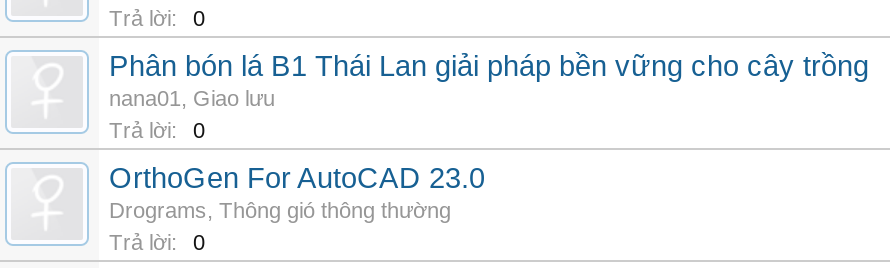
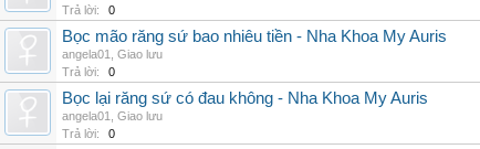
- Phân bón lá B1 Thái Lan giải pháp bền vững cho cây trồng
- nana01, Giao lưu
+ Bọc mão răng sứ bao nhiêu tiền - Nha Khoa My Auris
+ angela01, Giao lưu

- OrthoGen For AutoCAD 23.0
- Drograms, Thông gió thông thường
+ Bọc lại răng sứ có đau không - Nha Khoa My Auris
+ angela01, Giao lưu
